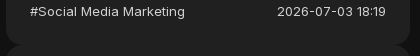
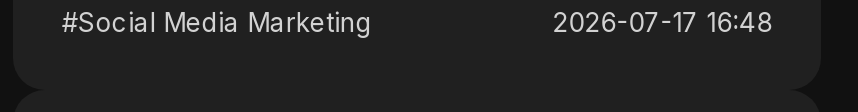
- 2026-07-03 18:19
+ 2026-07-17 16:48
